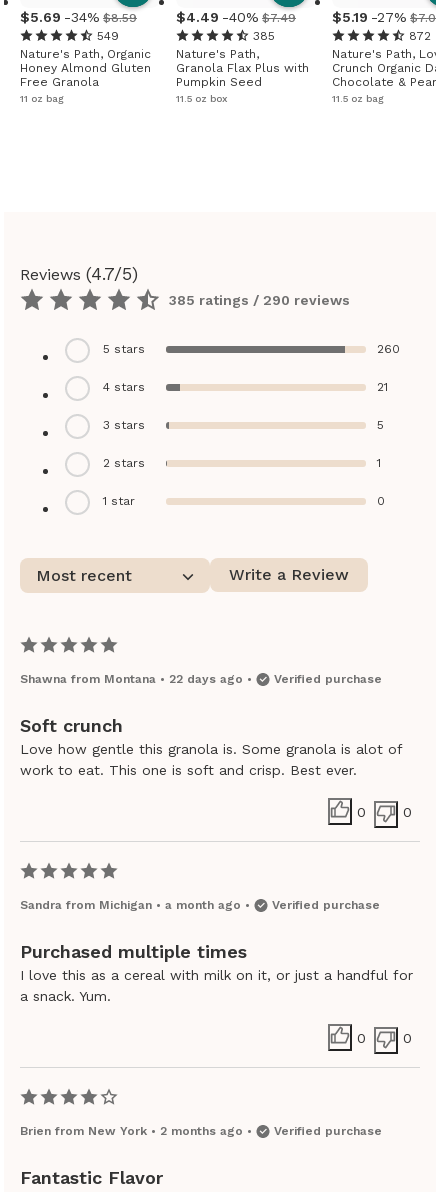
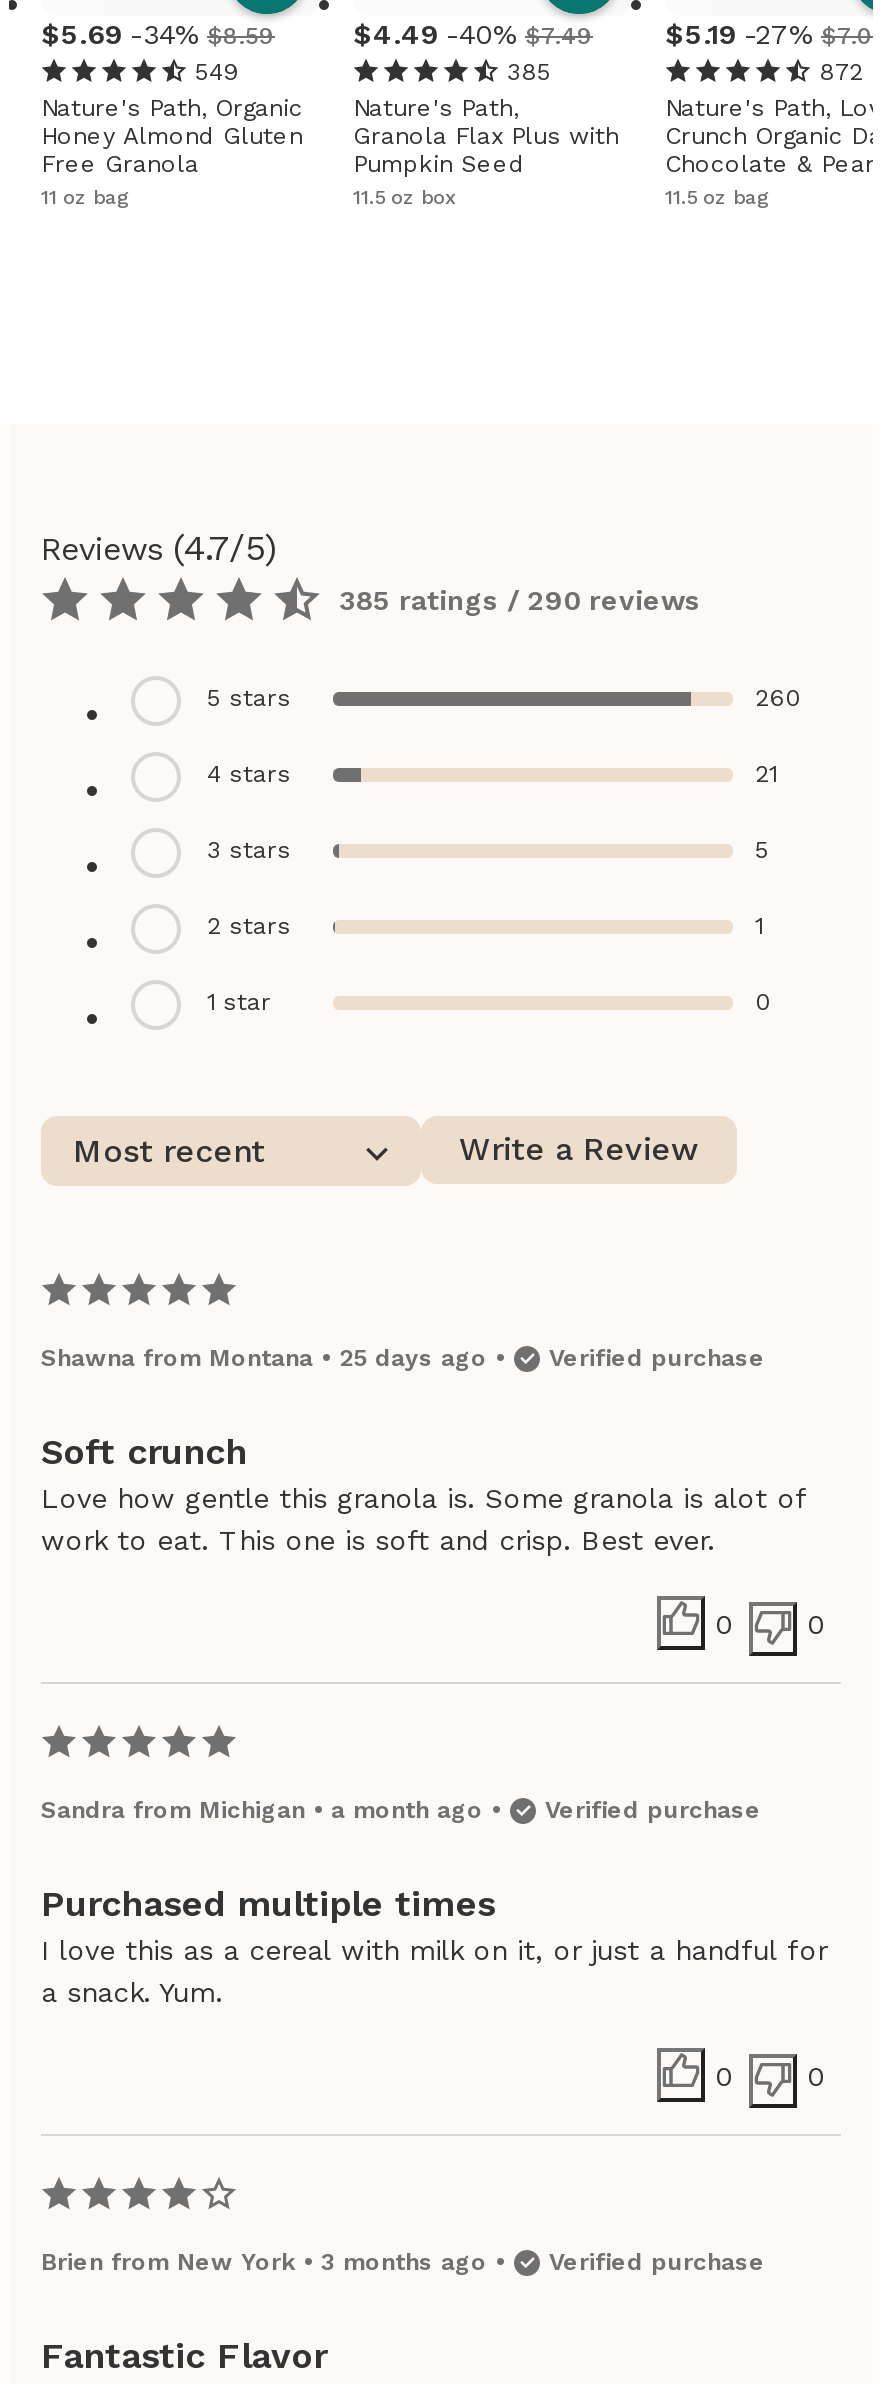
- Shawna from Montana • 22 days ago •
+ Shawna from Montana • 25 days ago •

- Brien from New York • 2 months ago •
+ Brien from New York • 3 months ago •
